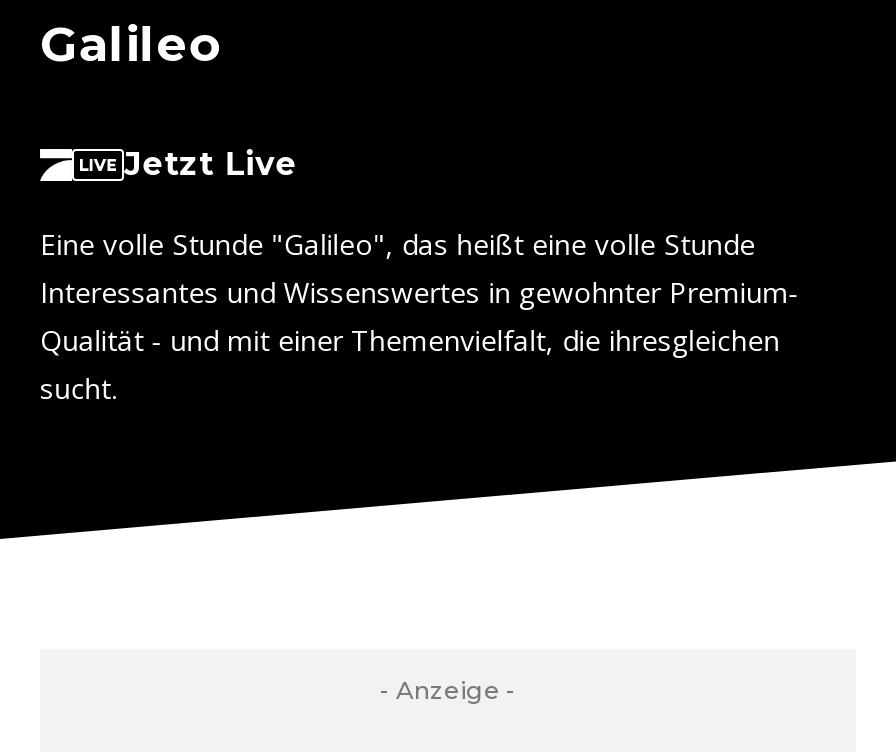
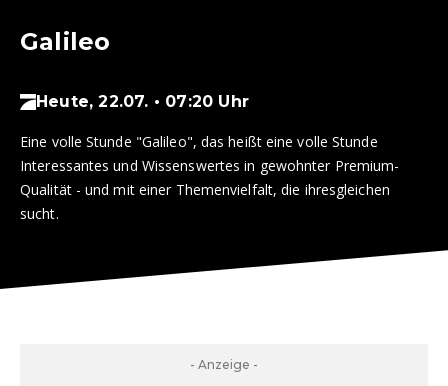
- Jetzt Live
+ Heute, 22.07. • 07:20 Uhr
